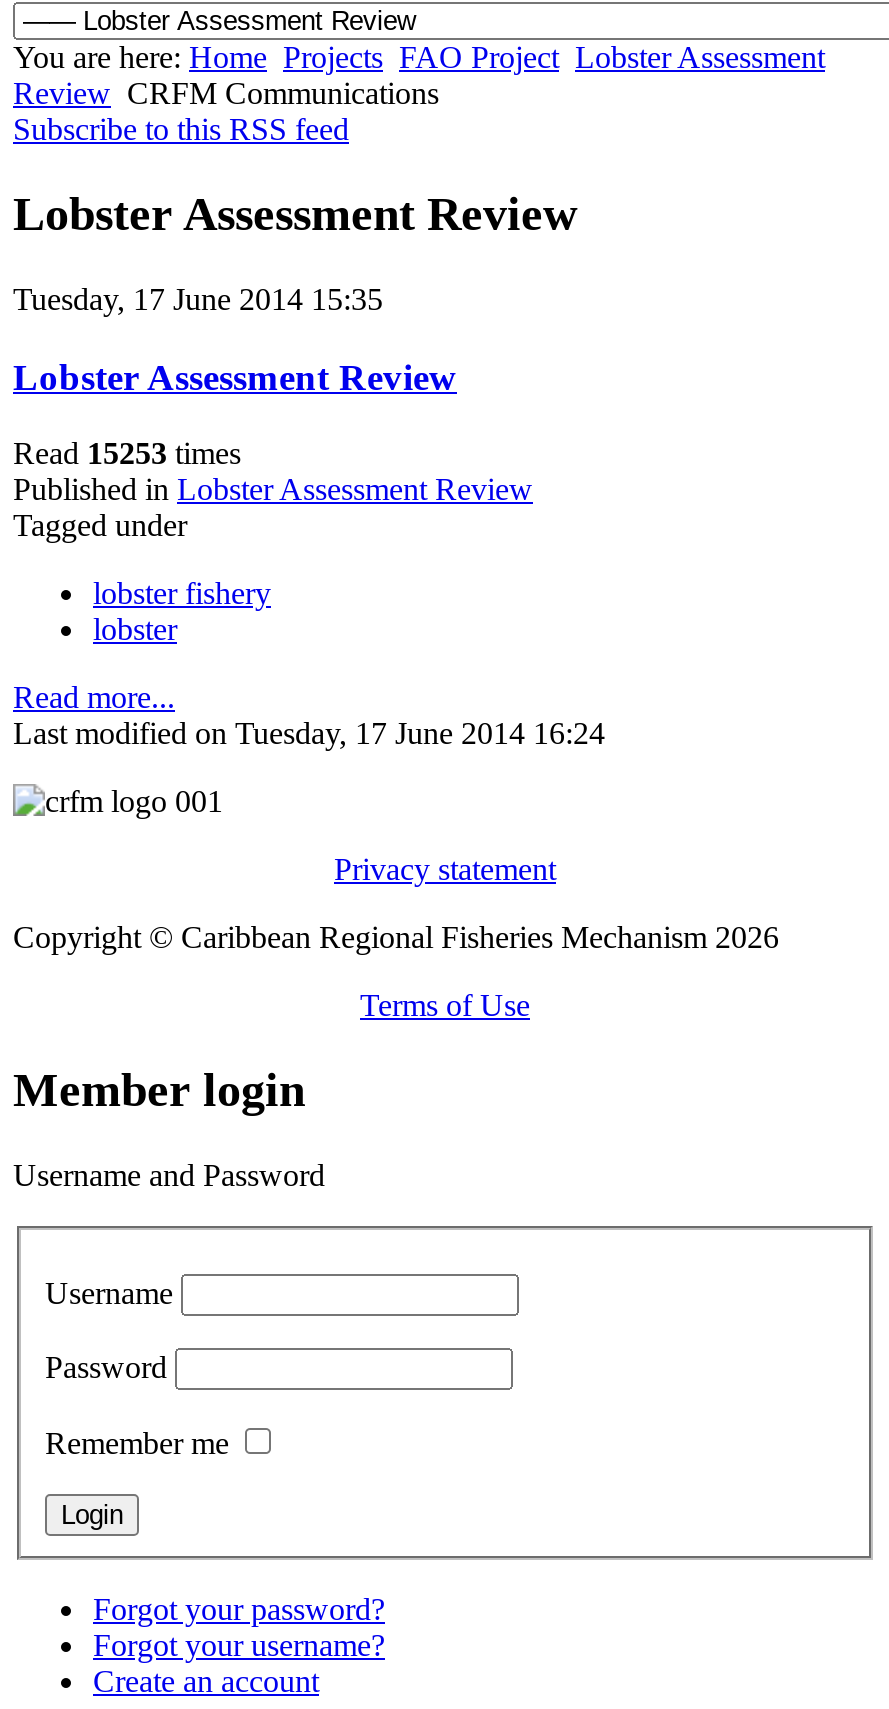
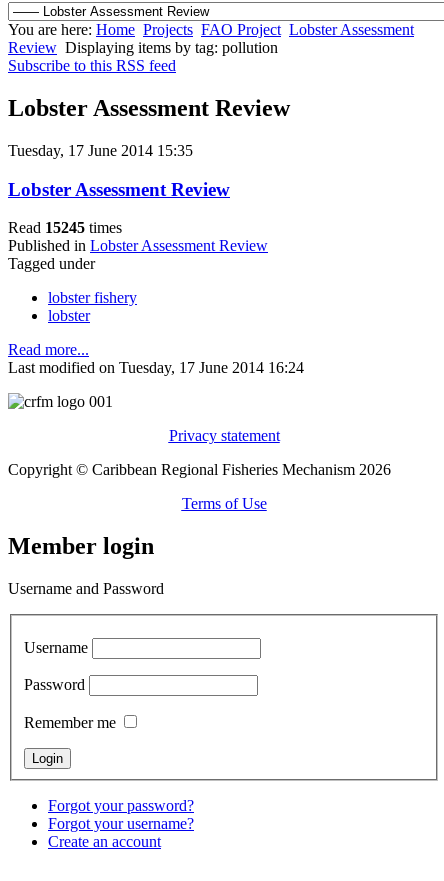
- Review CRFM Communications
+ Review Displaying items by tag: pollution

- Read 15253 times
+ Read 15245 times
